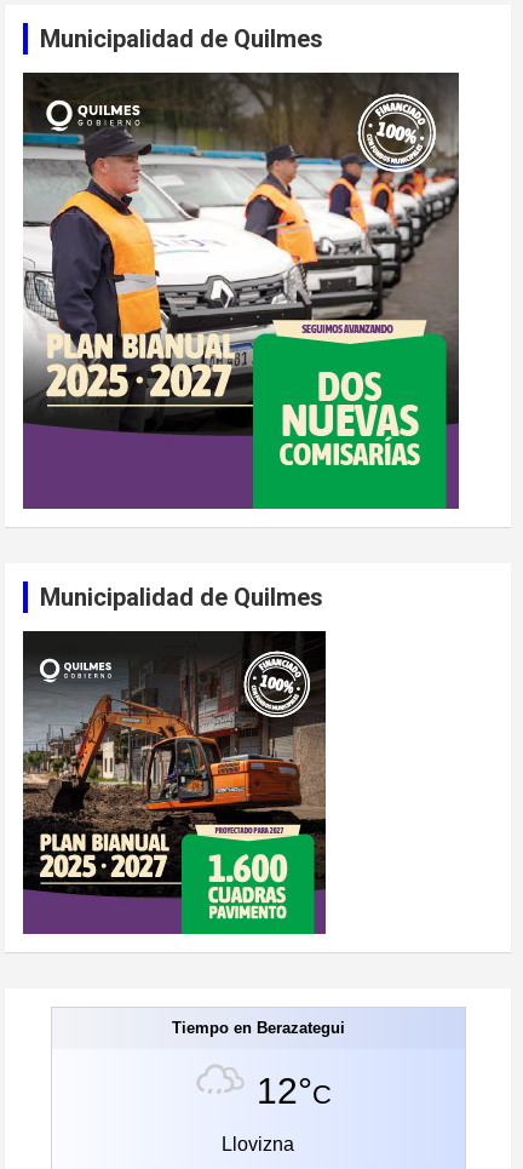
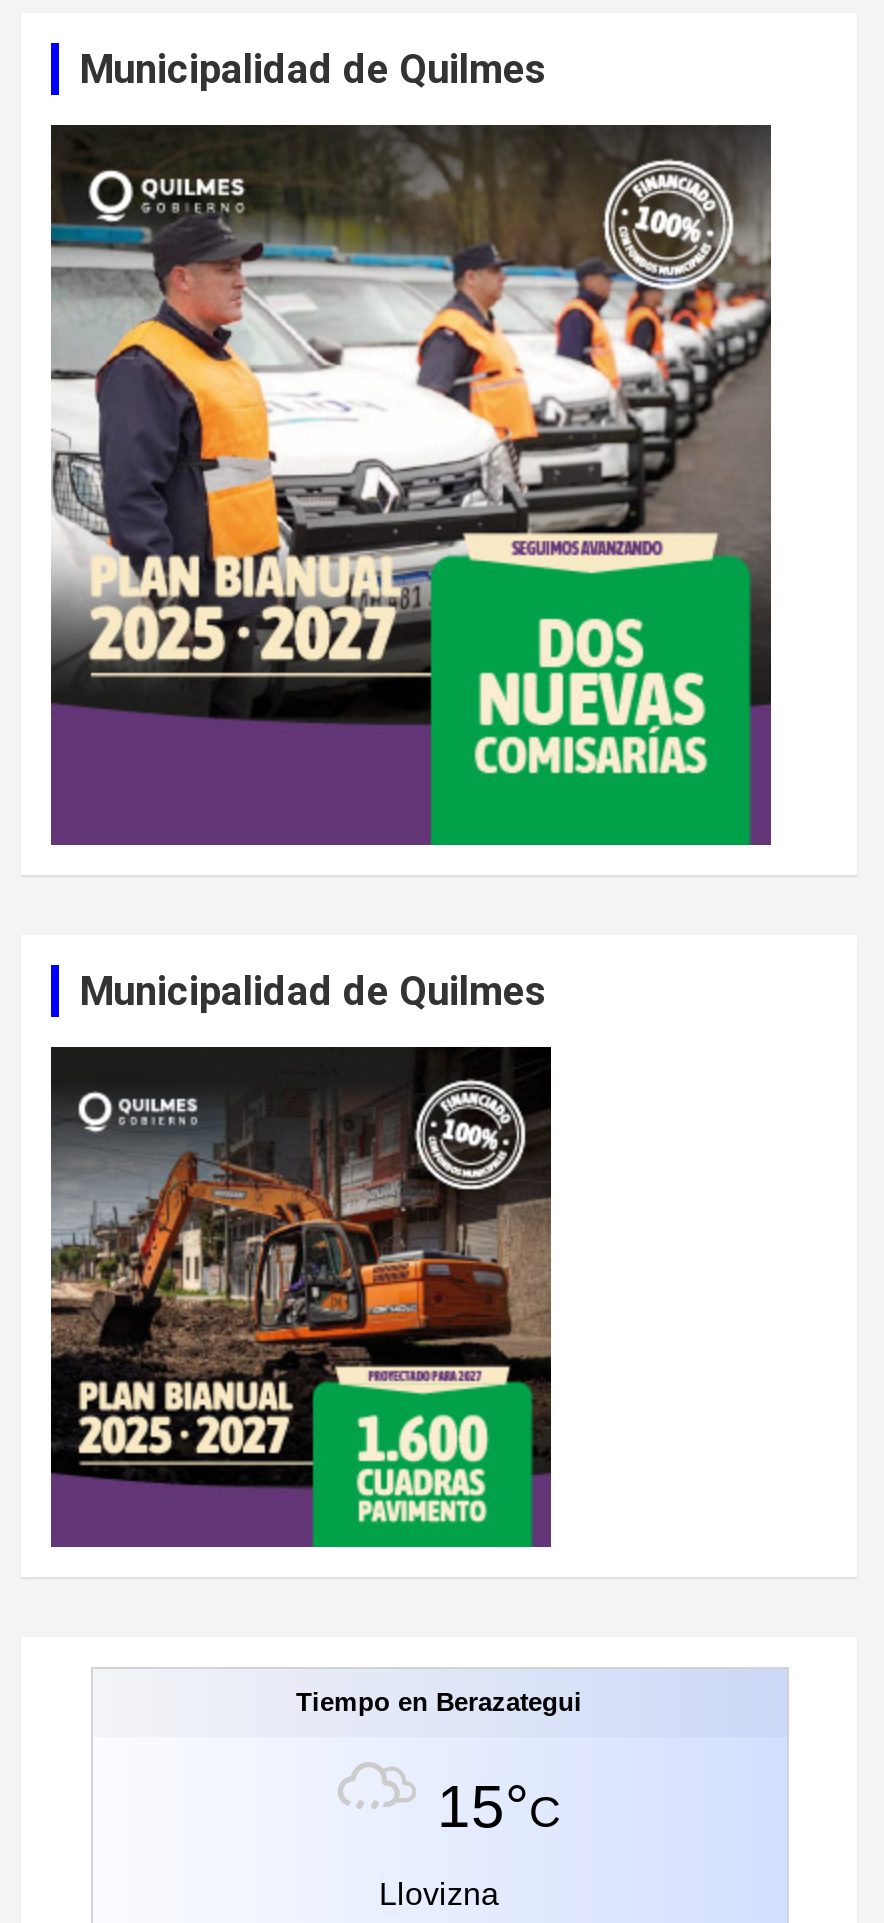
- 12°C
+ 15°C
